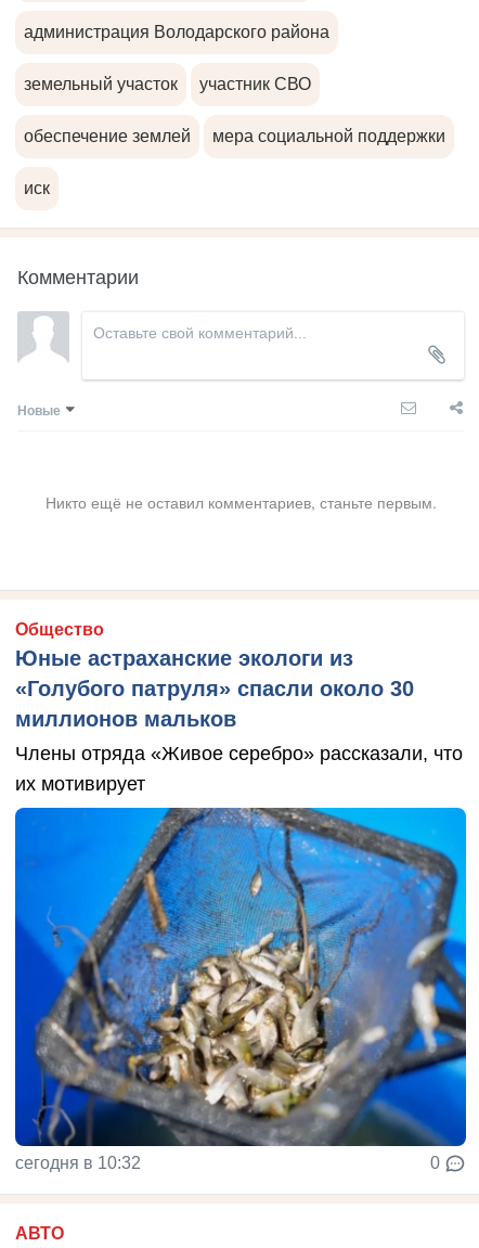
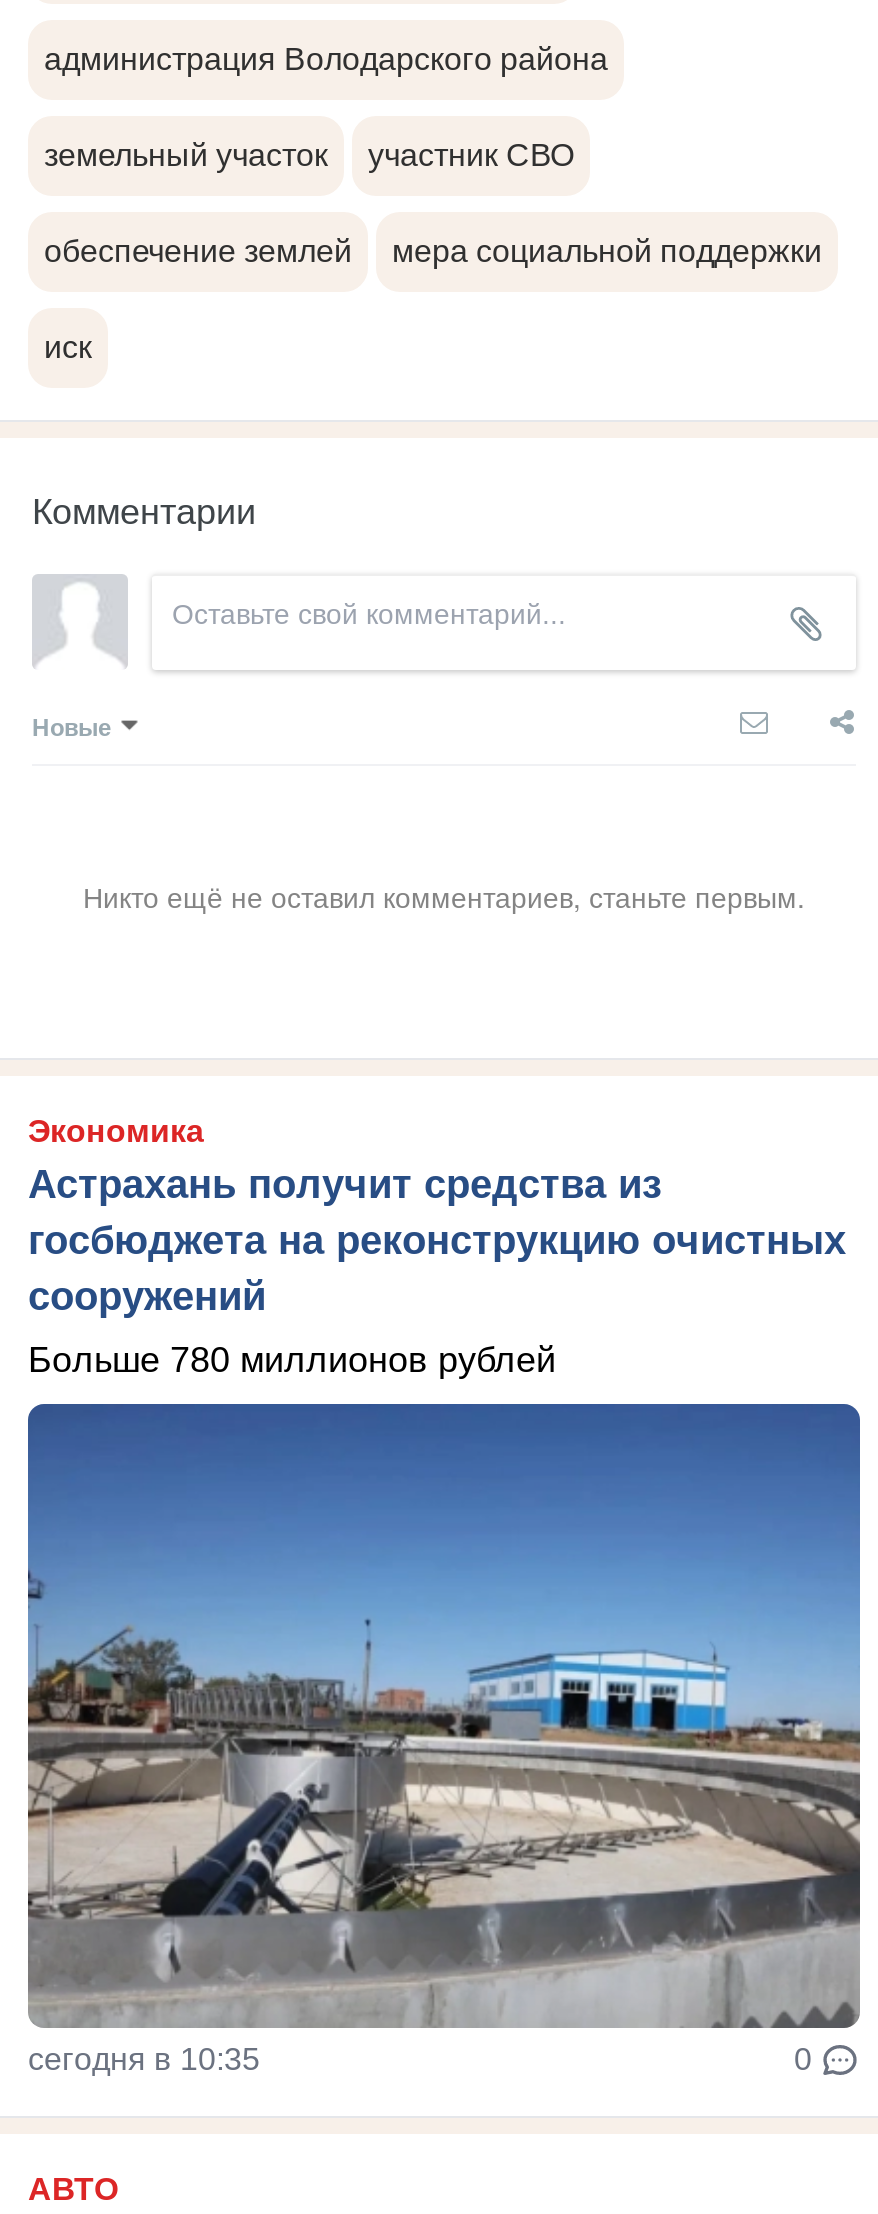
- Общество
- Юные астраханские экологи из
- «Голубого патруля» спасли около 30
- миллионов мальков
+ Экономика
+ Астрахань получит средства из
+ госбюджета на реконструкцию очистных
+ сооружений

- Члены отряда «Живое серебро» рассказали, что
- их мотивирует
+ Больше 780 миллионов рублей

- [image]
- сегодня в 10:32
+ [image]
+ сегодня в 10:35
